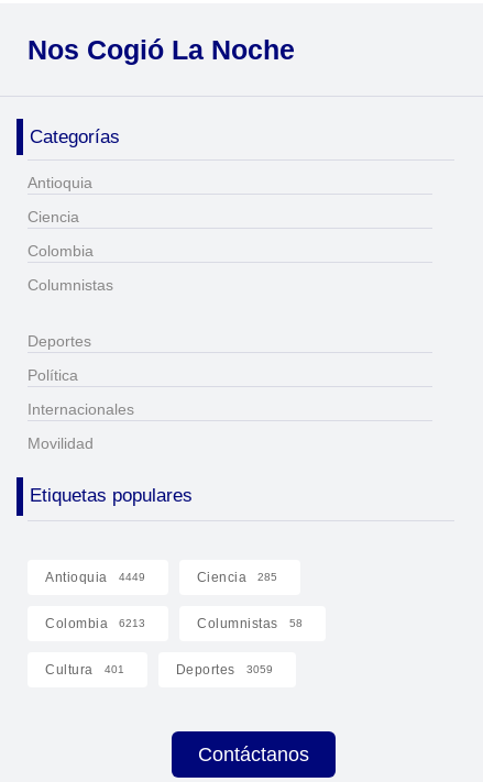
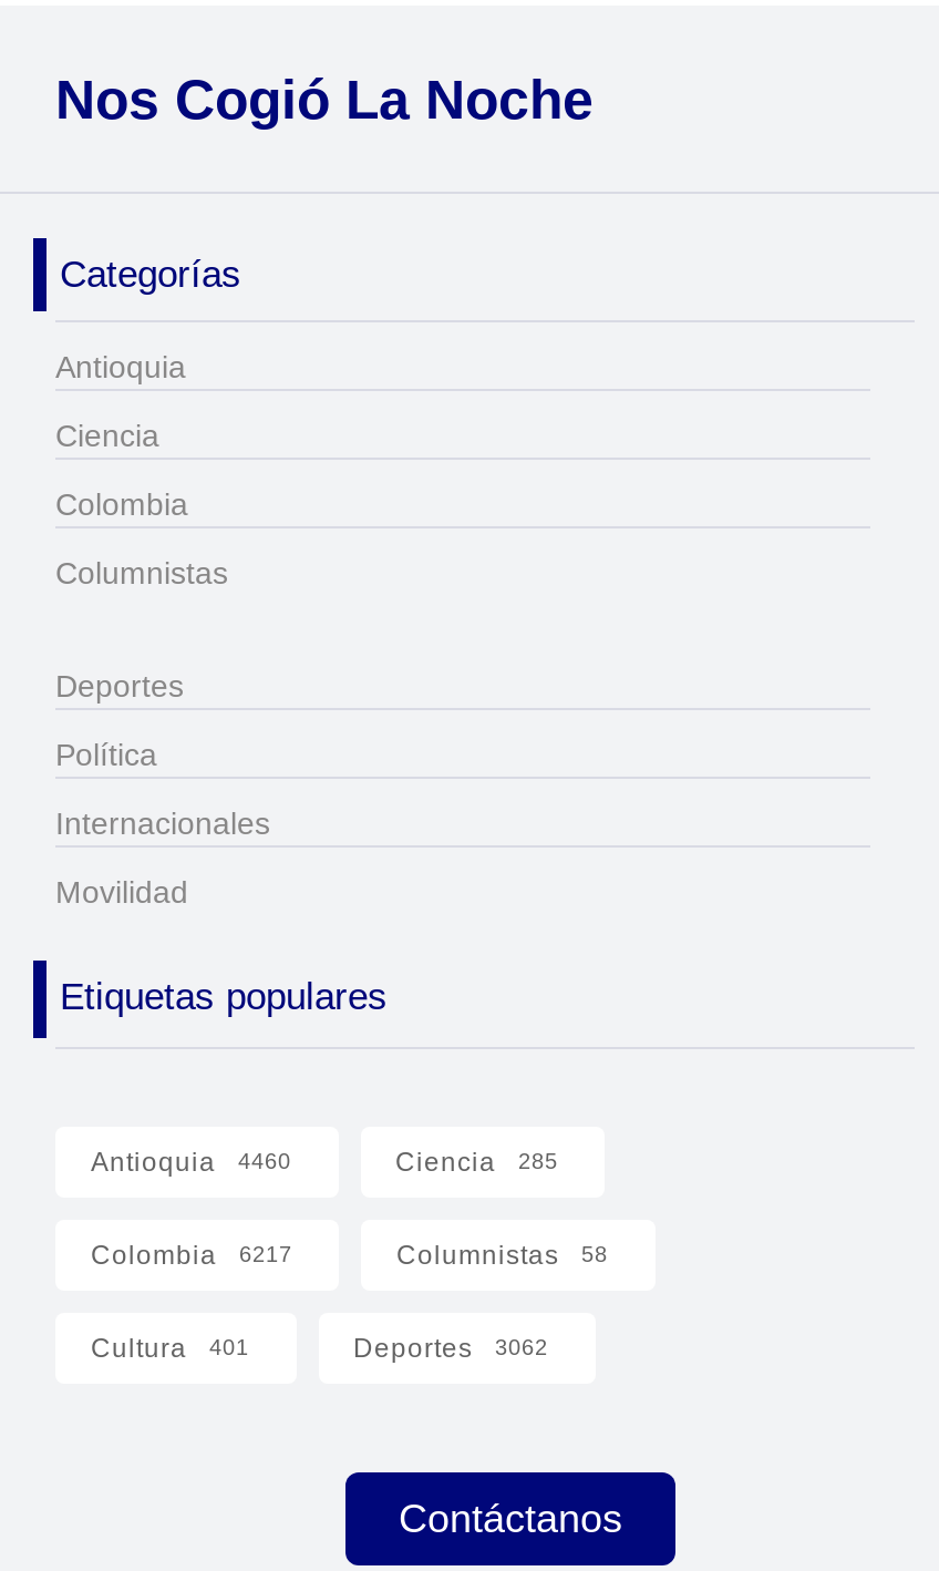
- Antioquia 4449
+ Antioquia 4460

- Colombia 6213
+ Colombia 6217

- Deportes 3059
+ Deportes 3062
